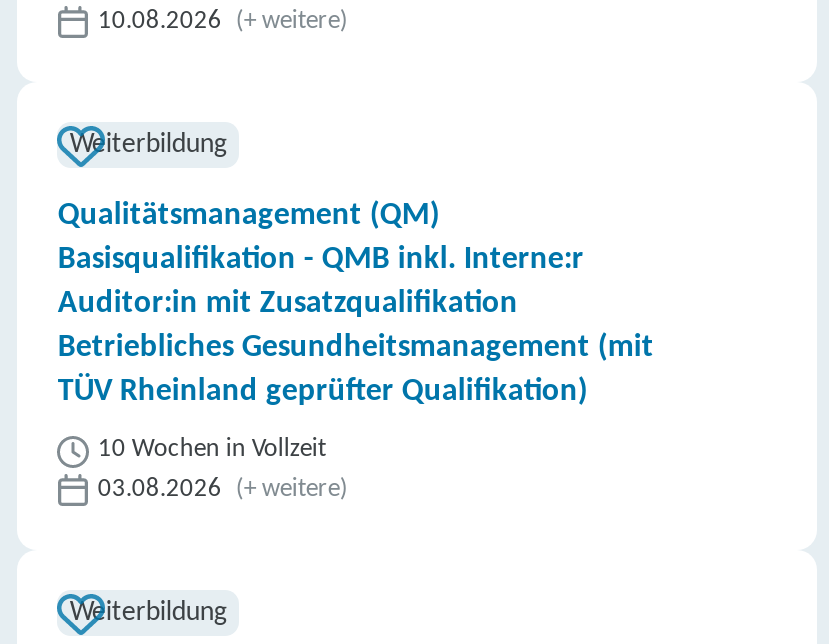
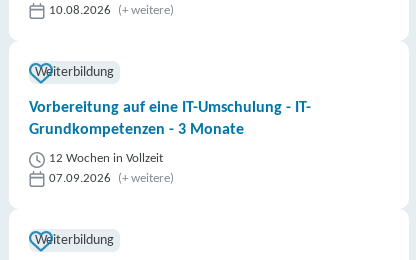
- Qualitätsmanagement (QM)
- Basisqualifikation - QMB inkl. Interne:r
- Auditor:in mit Zusatzqualifikation
- Betriebliches Gesundheitsmanagement (mit
- TÜV Rheinland geprüfter Qualifikation)
+ Vorbereitung auf eine IT-Umschulung - IT-
+ Grundkompetenzen - 3 Monate

- 10 Wochen in Vollzeit
+ 12 Wochen in Vollzeit

- 03.08.2026 (+ weitere)
+ 07.09.2026 (+ weitere)
